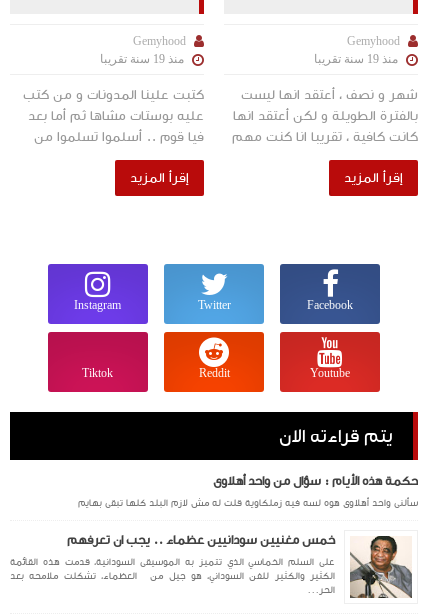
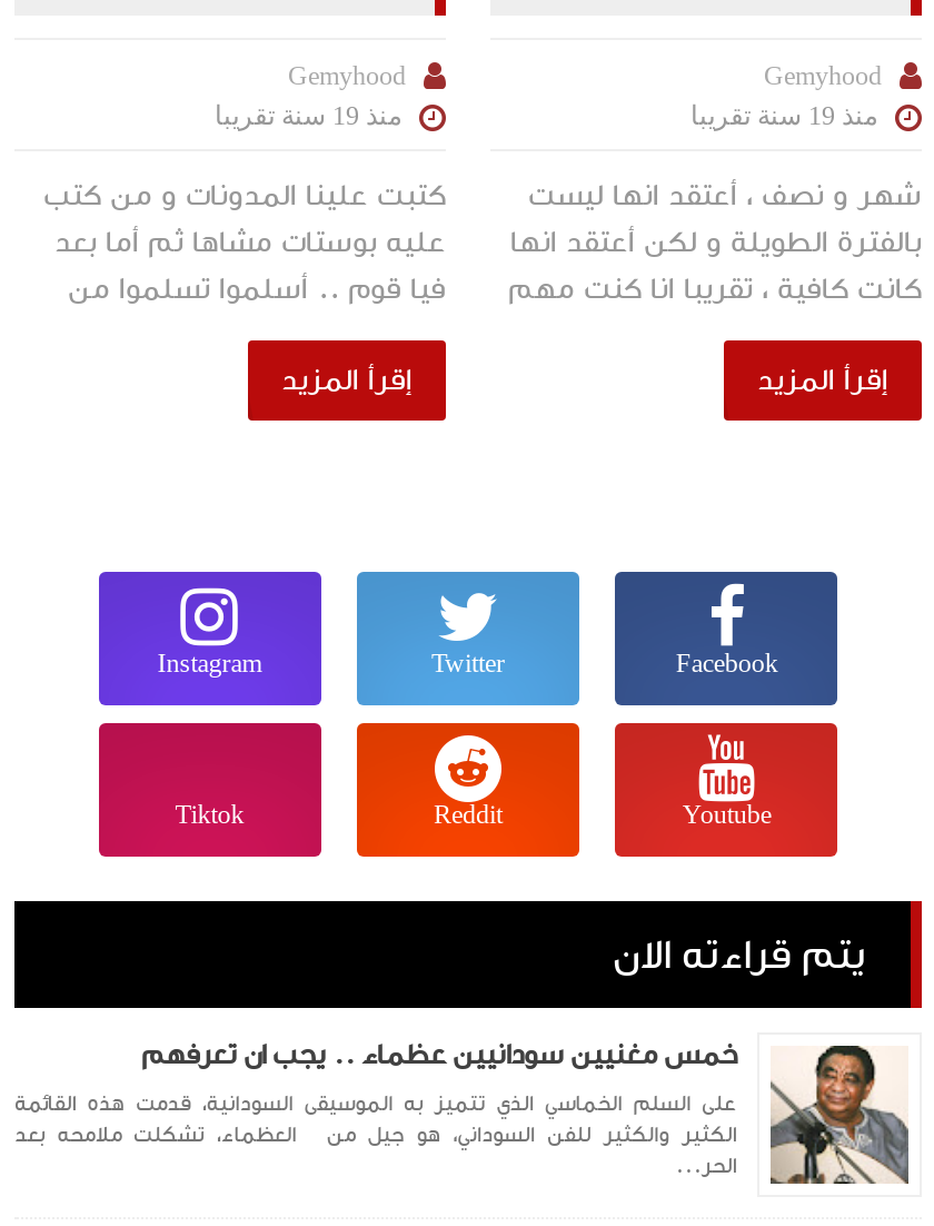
- حكمة هذه الأيام : سؤال من واحد أهلاوى
- سألنى واحد أهلاوى هوه لسه فيه زملكاوية قلت له مش لازم البلد كلها تبقى بهايم
